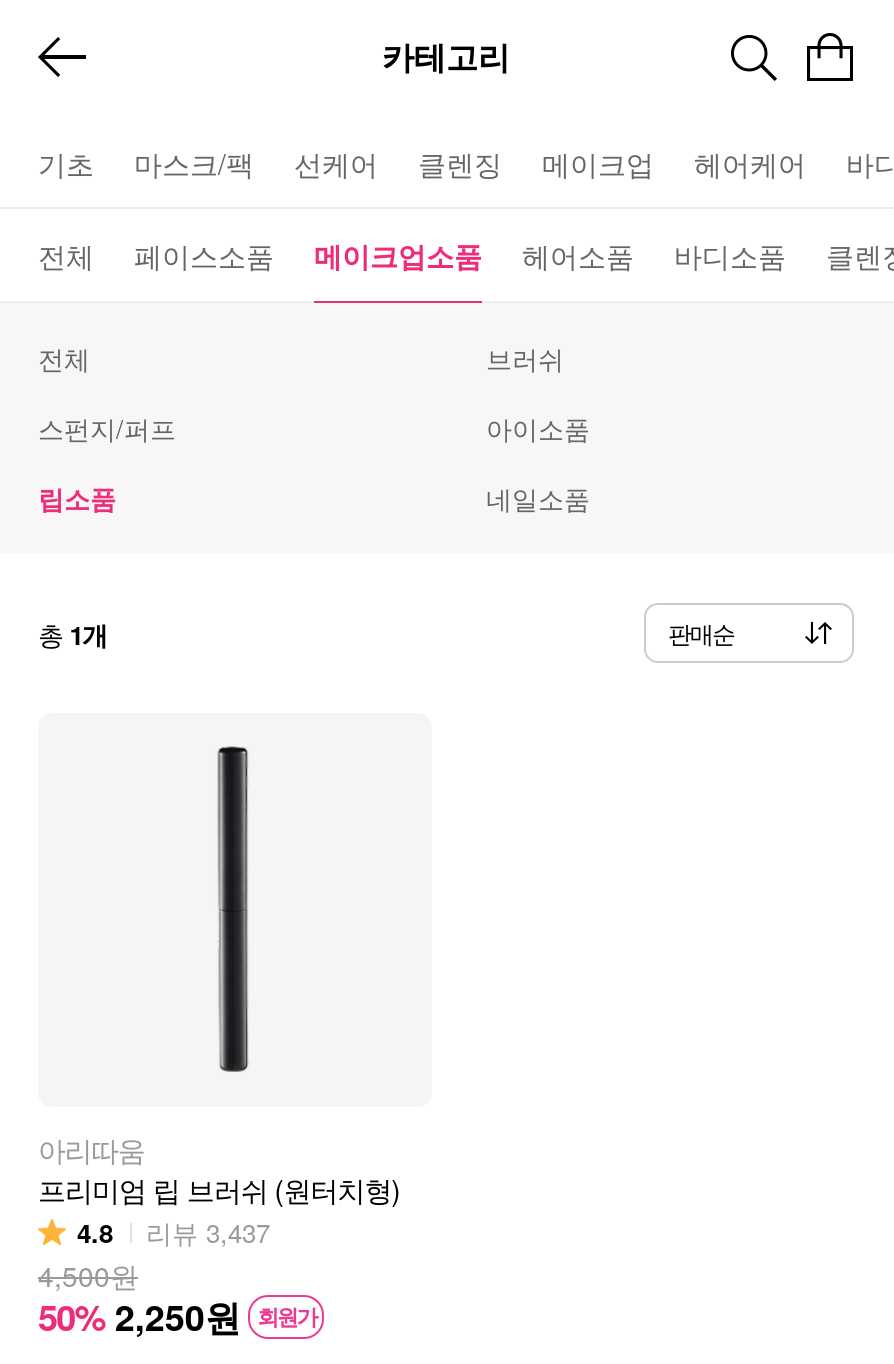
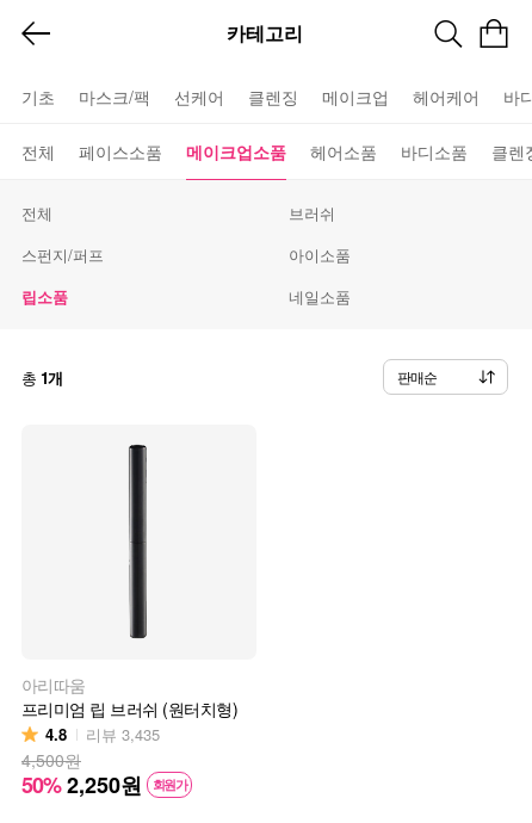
- 4.8 리뷰 3,437
+ 4.8 리뷰 3,435
